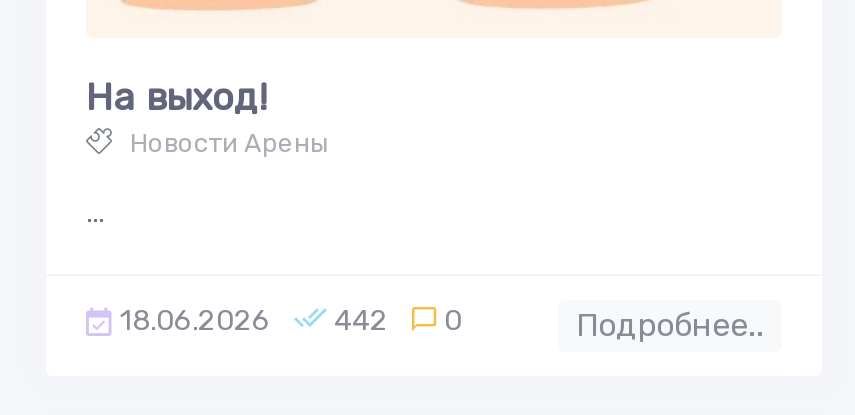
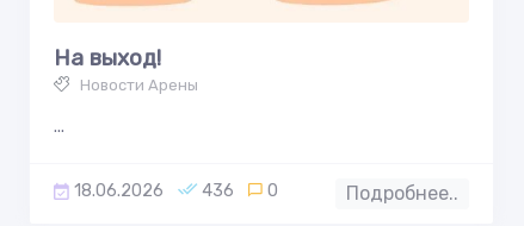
- 18.06.2026 442 0
+ 18.06.2026 436 0
